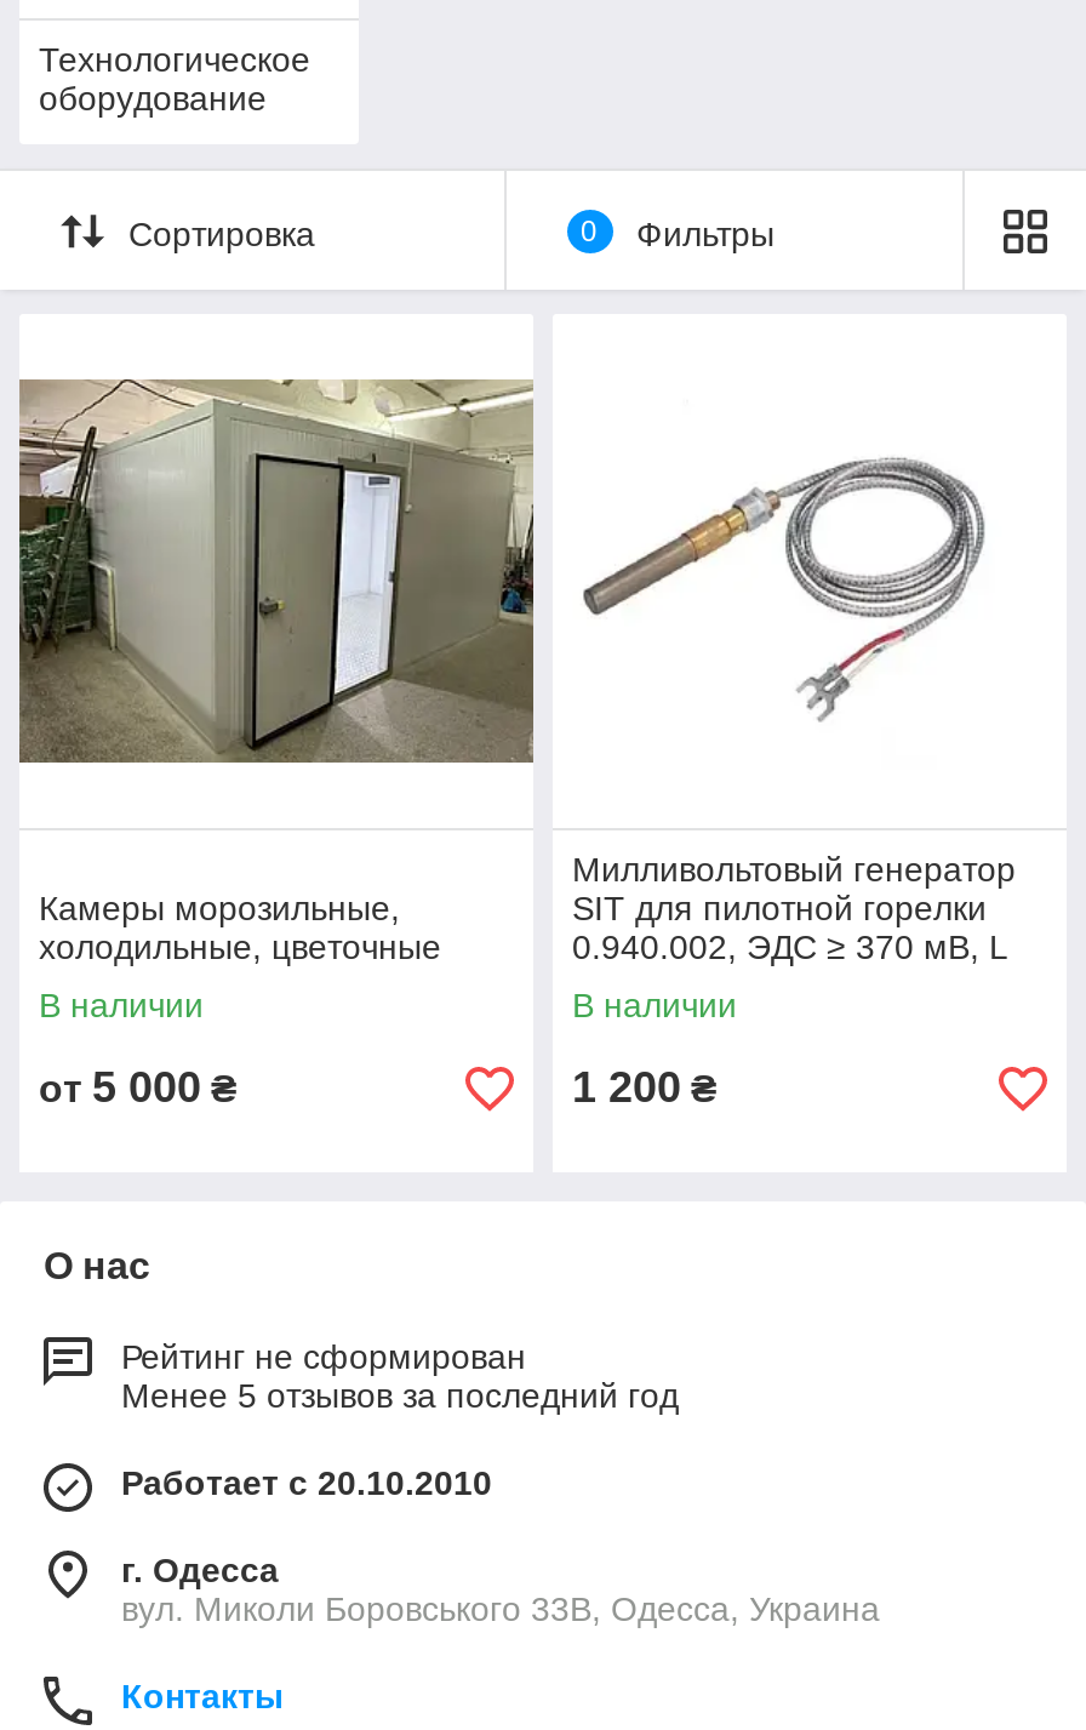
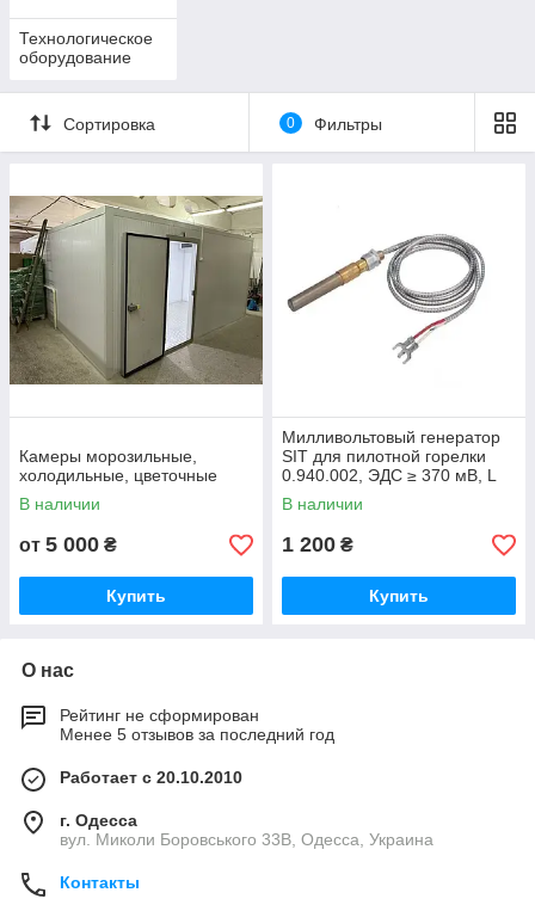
+ Купить

+ Купить
